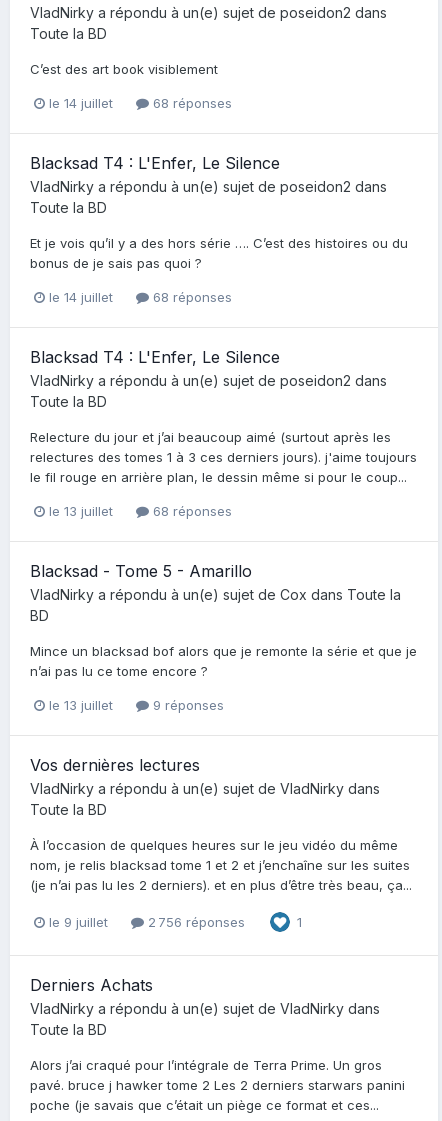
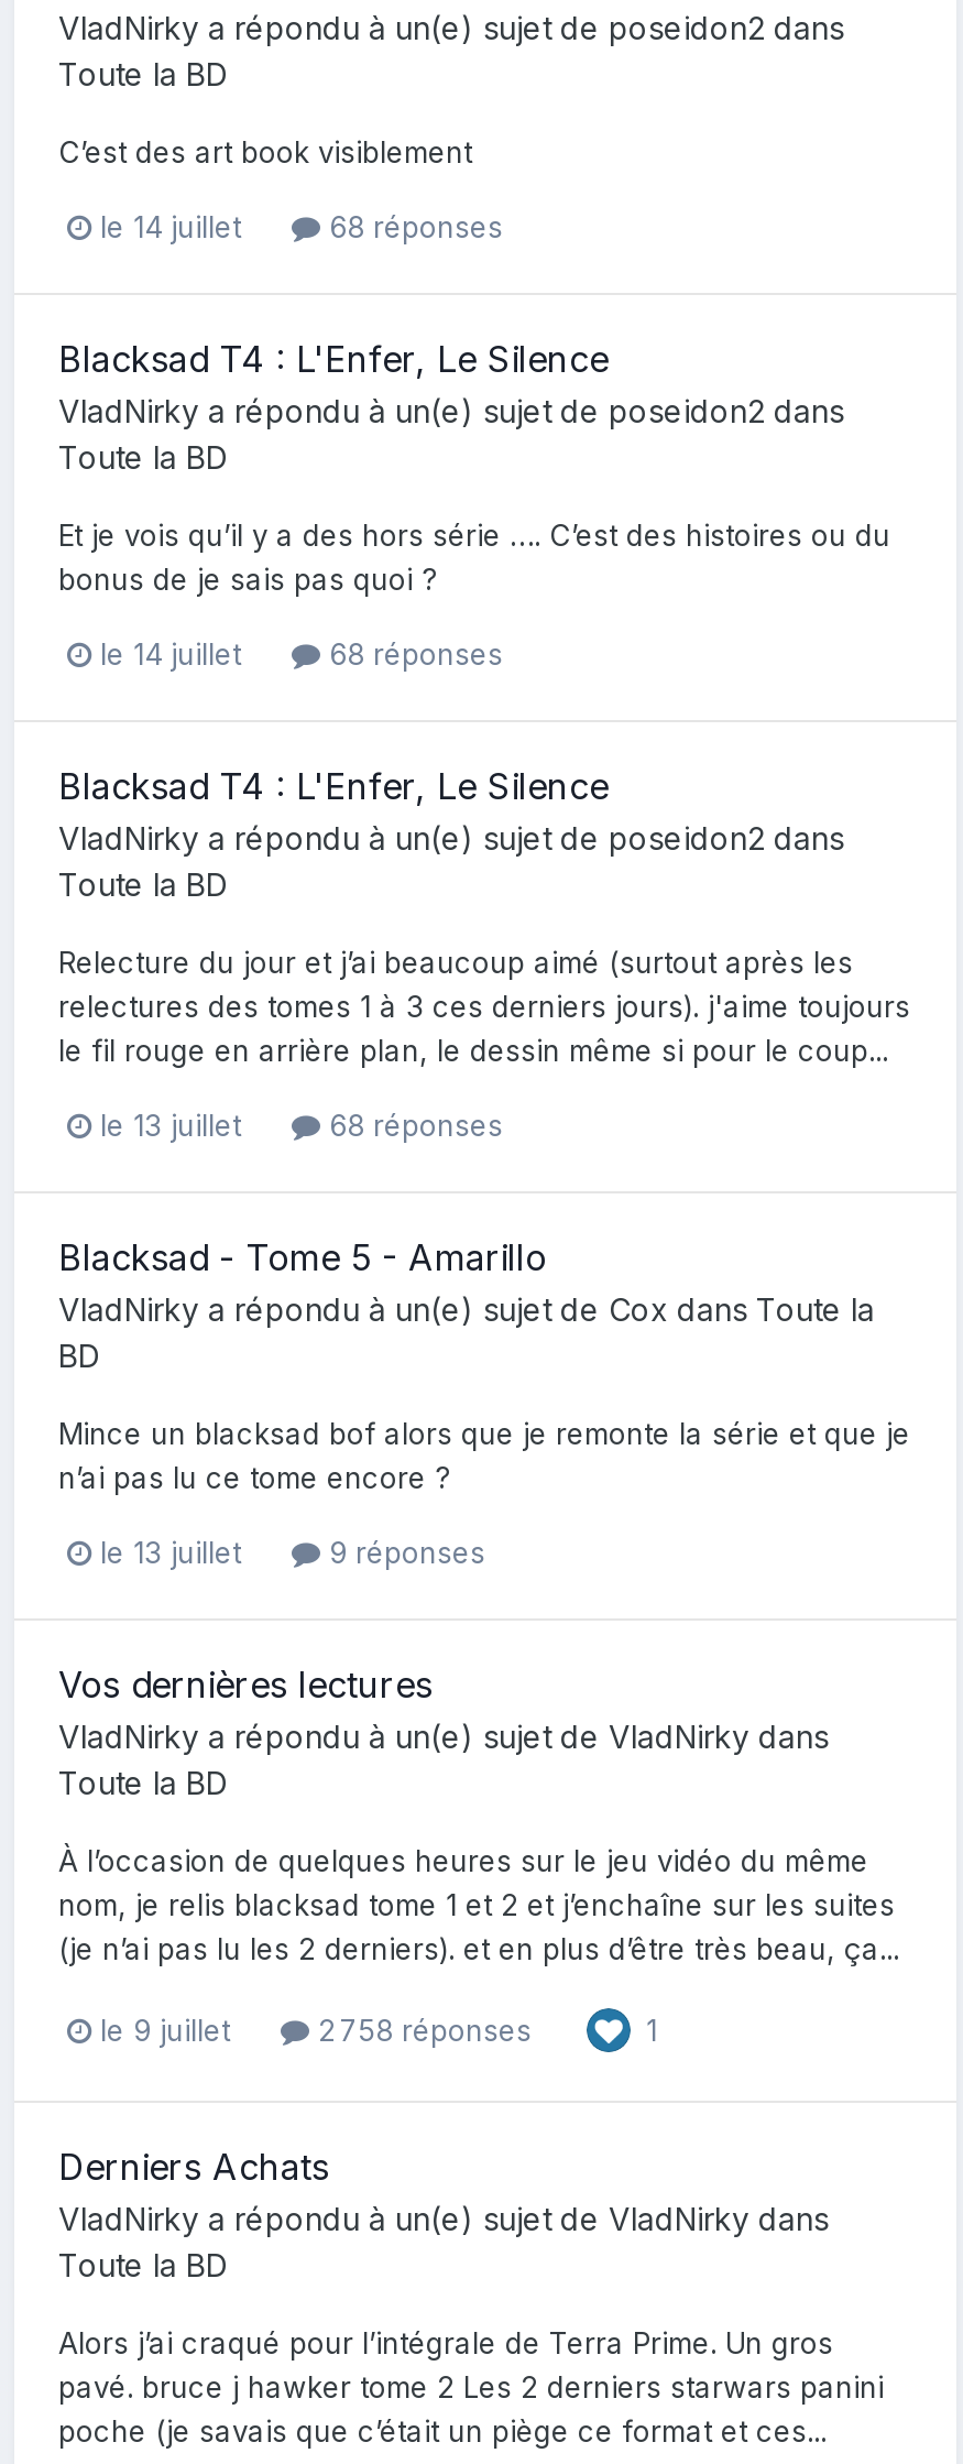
- 2 756 réponses
+ 2 758 réponses
